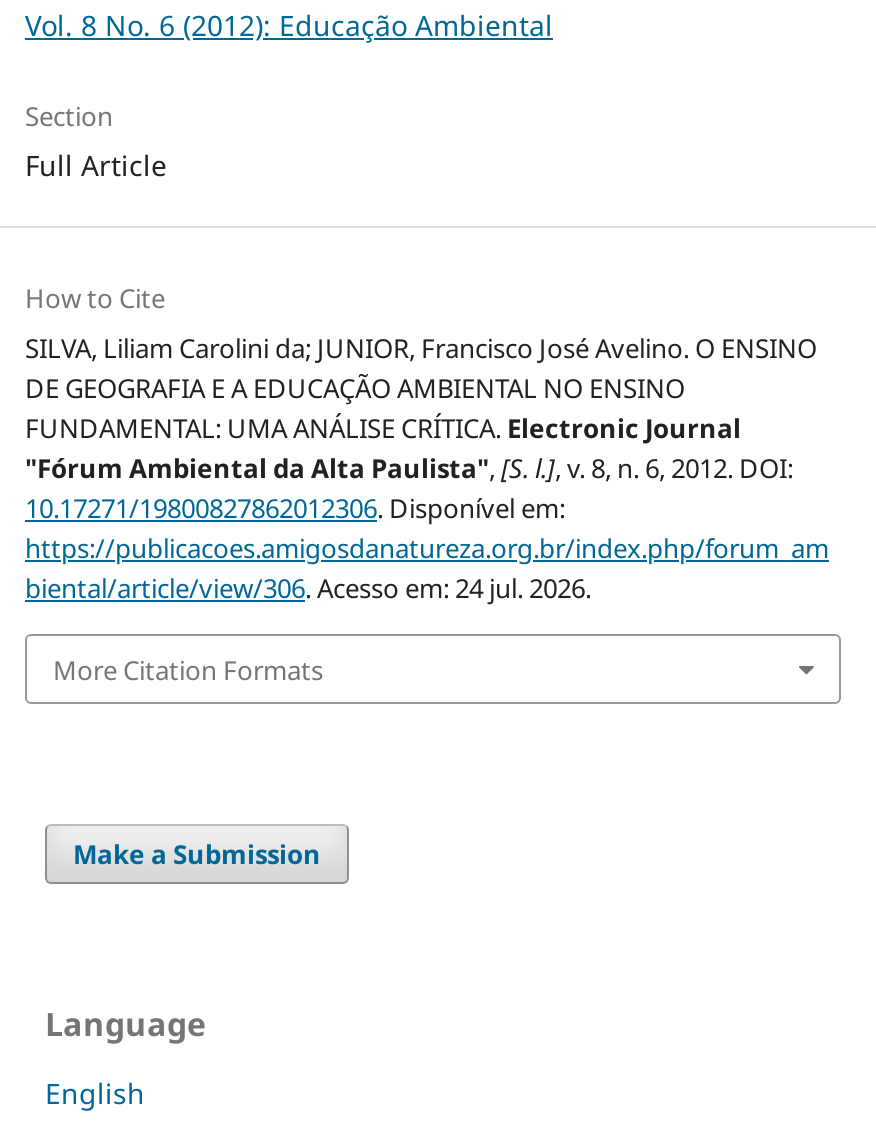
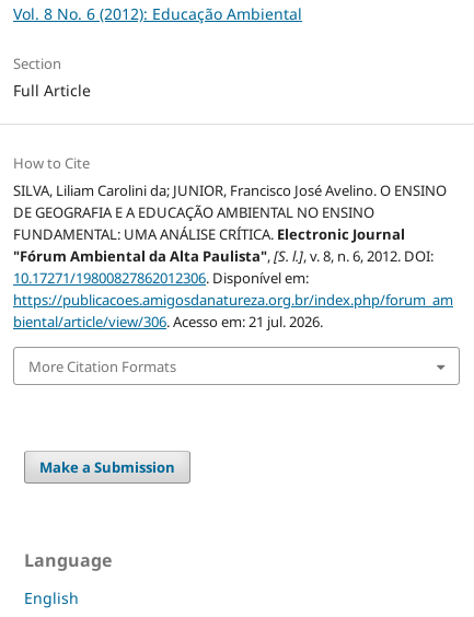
- biental/article/view/306. Acesso em: 24 jul. 2026.
+ biental/article/view/306. Acesso em: 21 jul. 2026.
